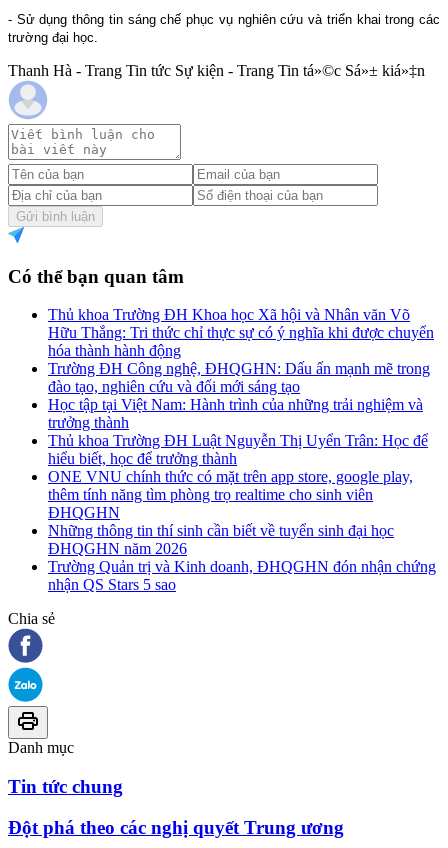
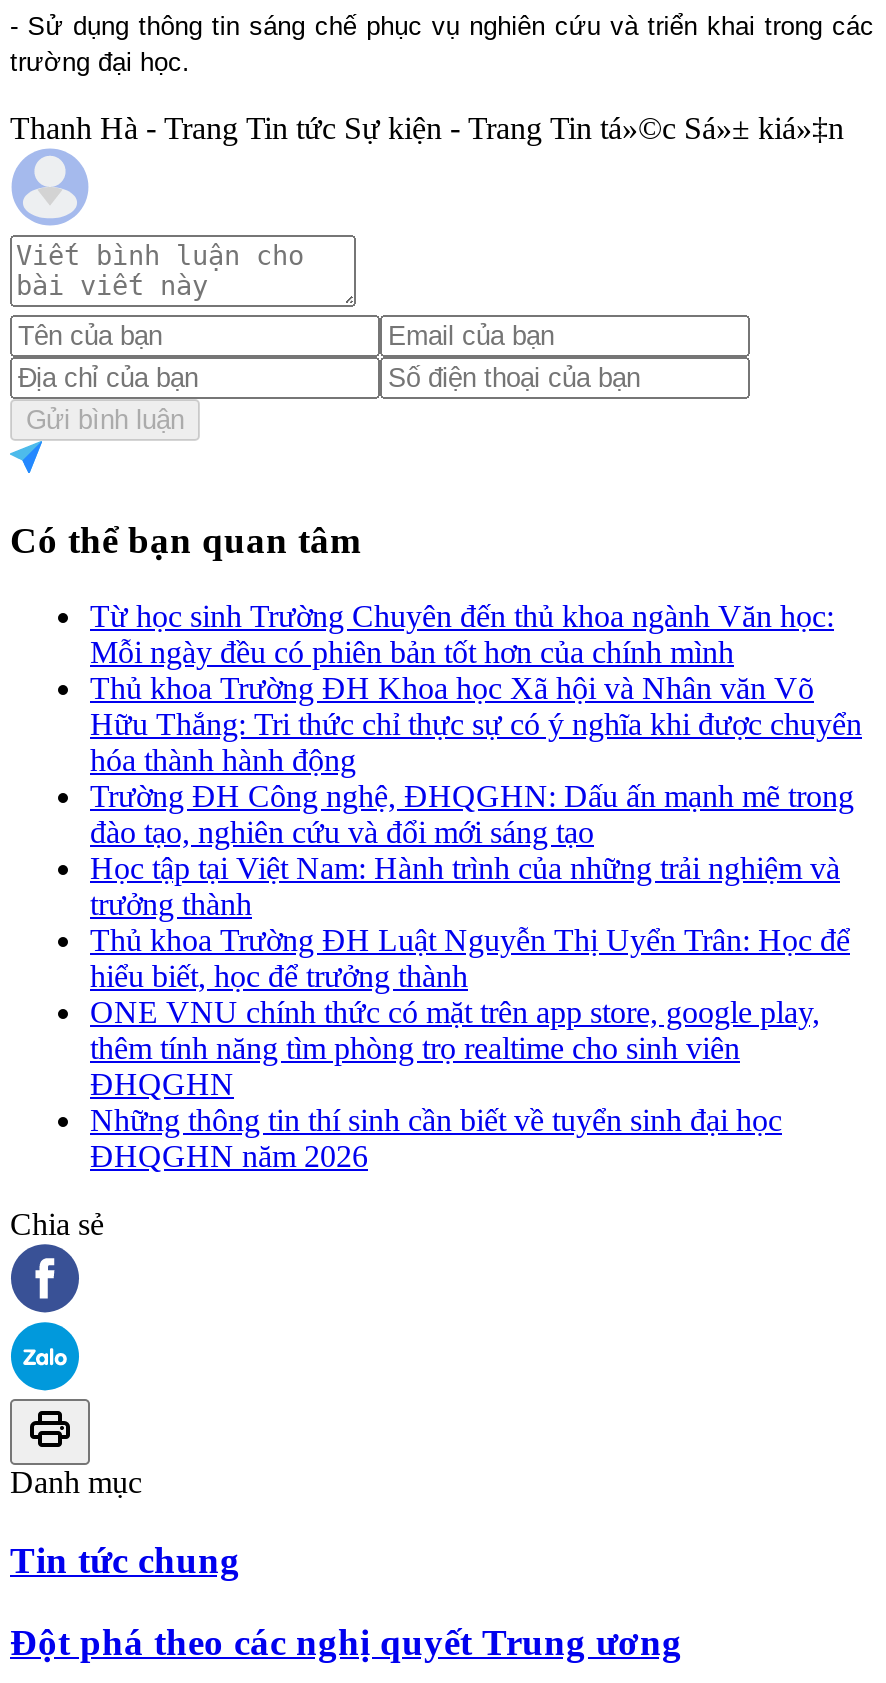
+ Từ học sinh Trường Chuyên đến thủ khoa ngành Văn học:
+ Mỗi ngày đều có phiên bản tốt hơn của chính mình

moved down: Thủ khoa Trường ĐH Khoa học Xã hội và Nhân văn Võ | Hữu Thắng: Tri thức chỉ thực sự có ý nghĩa khi được chuyển | hóa thành hành động | ... | Những thông tin thí sinh cần biết về tuyển sinh đại học | ĐHQGHN năm 2026

- Trường Quản trị và Kinh doanh, ĐHQGHN đón nhận chứng
- nhận QS Stars 5 sao
